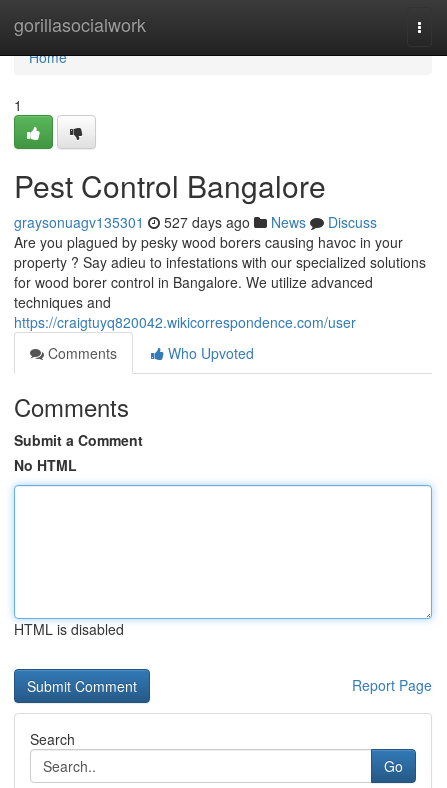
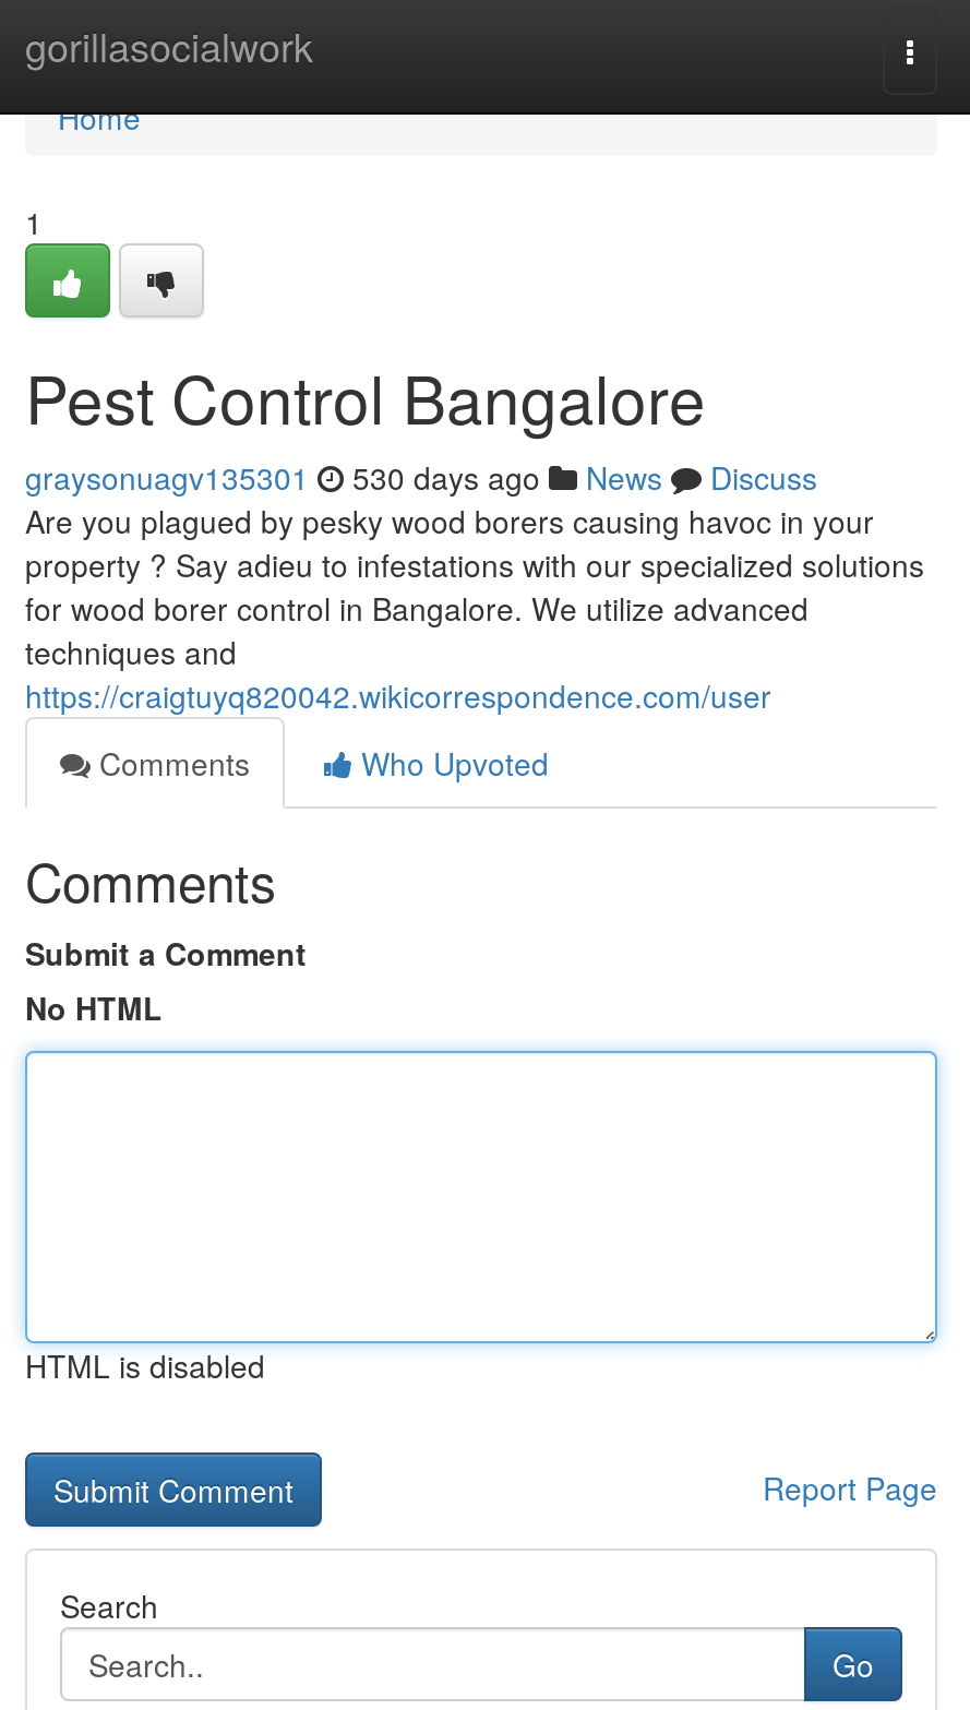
- graysonuagv135301 527 days ago News Discuss
+ graysonuagv135301 530 days ago News Discuss
